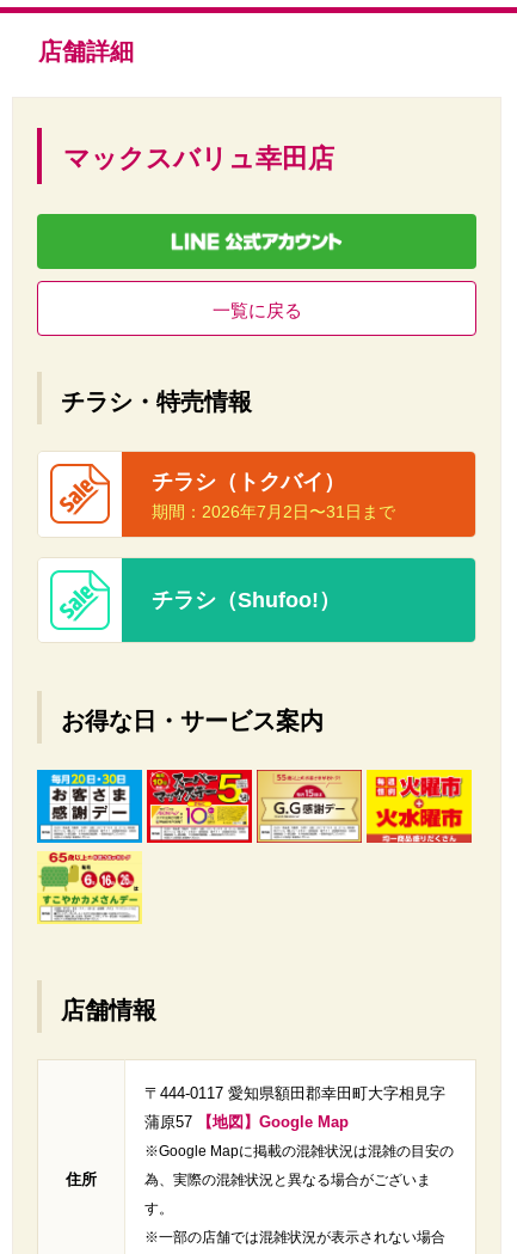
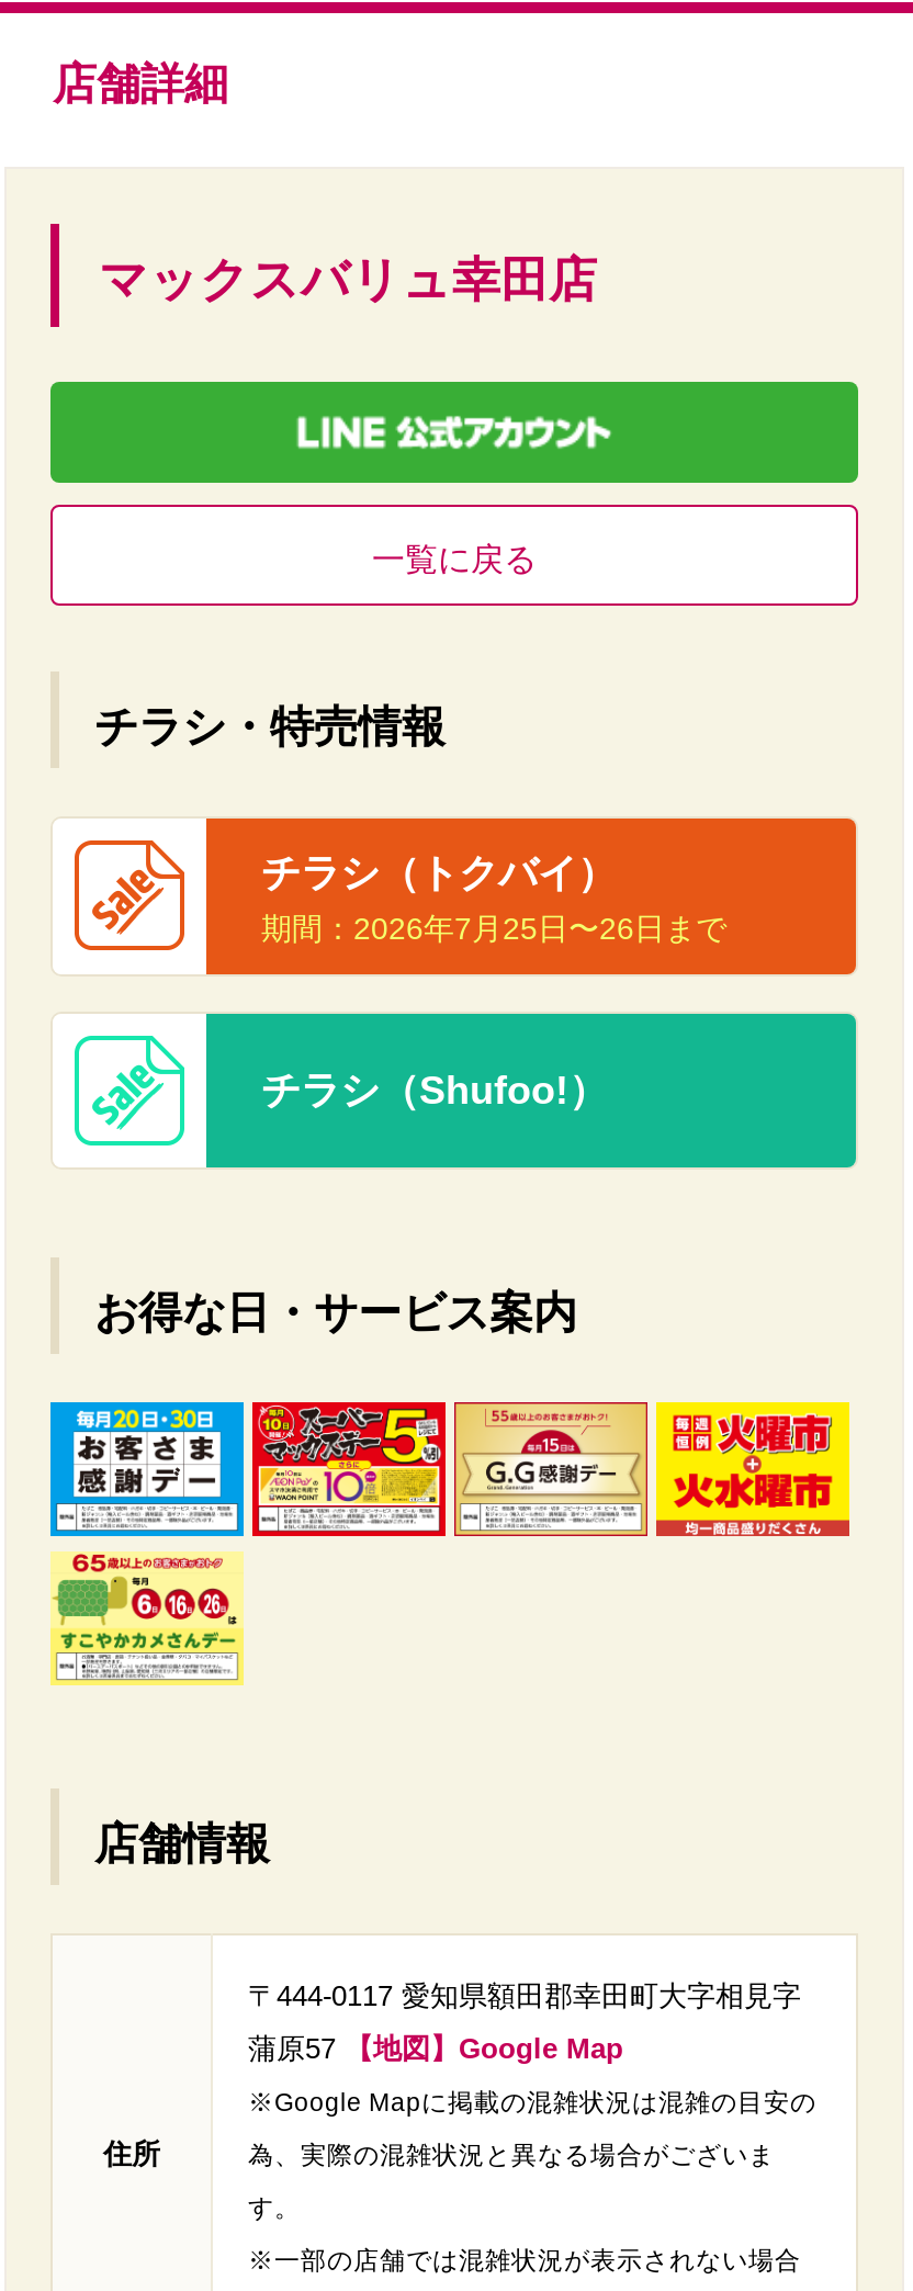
- 期間：2026年7月2日〜31日まで
+ 期間：2026年7月25日〜26日まで
